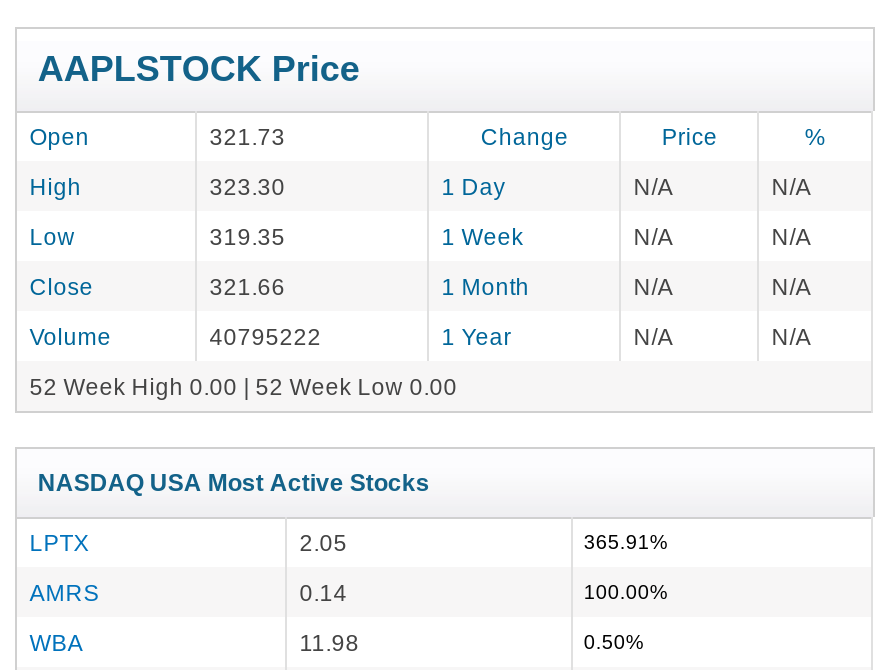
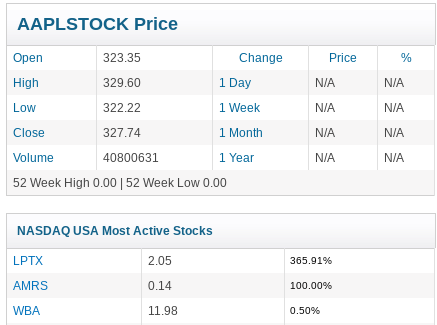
- 321.73
+ 323.35

- 323.30
+ 329.60

- 319.35
+ 322.22

- 321.66
+ 327.74

- 40795222
+ 40800631
